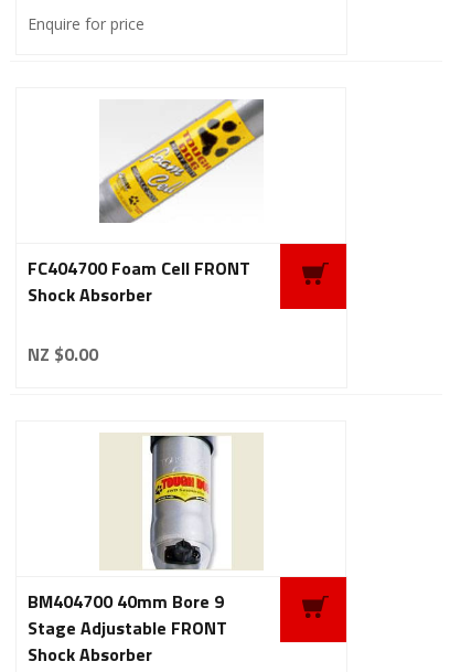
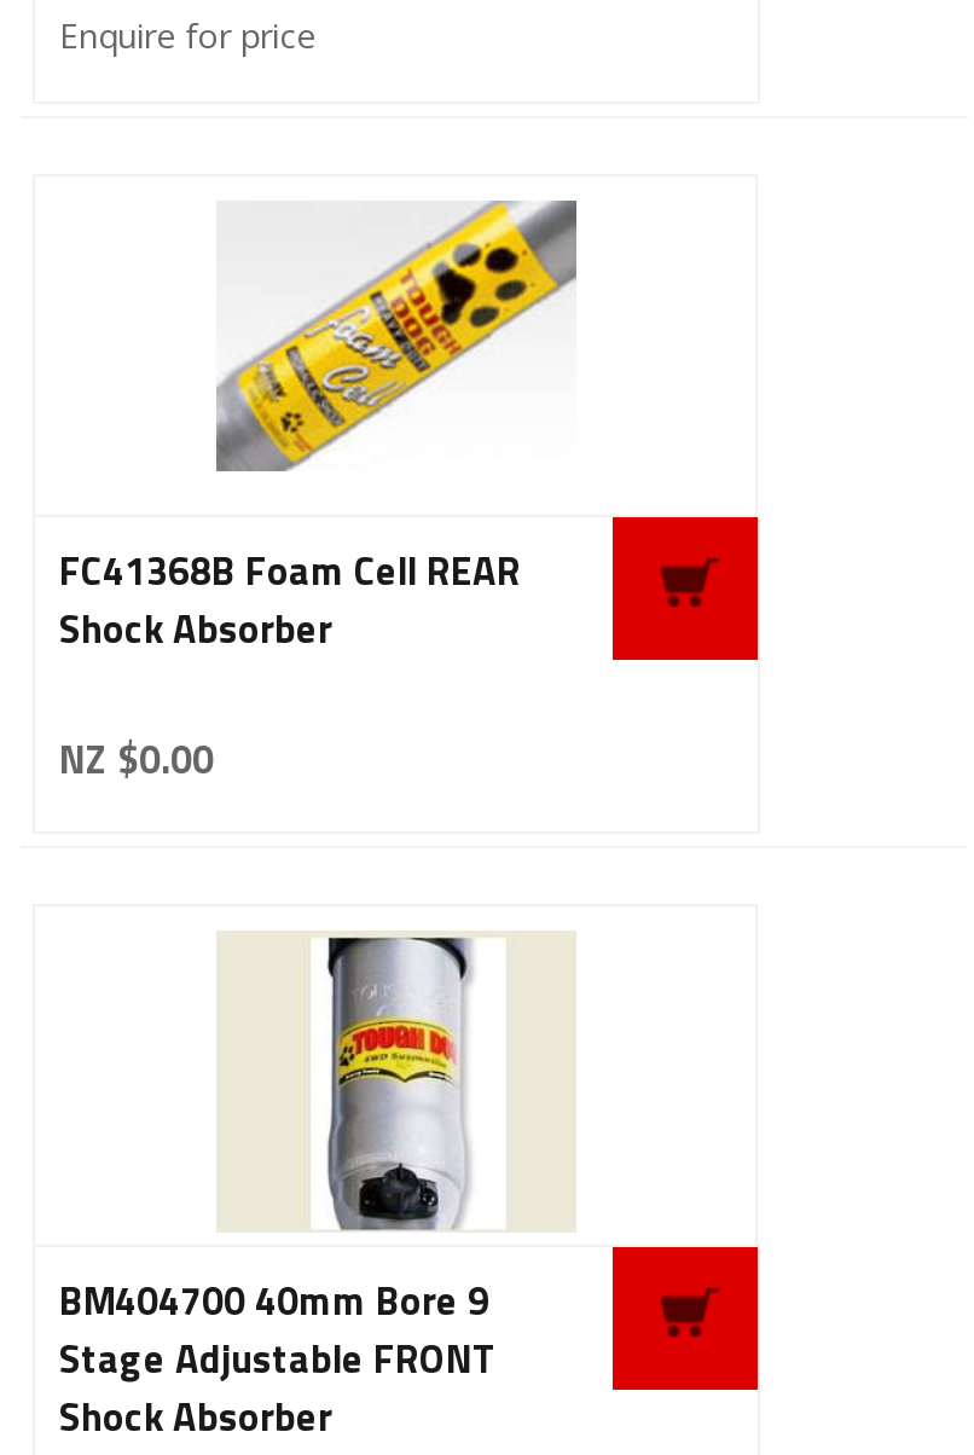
- FC404700 Foam Cell FRONT
+ FC41368B Foam Cell REAR
